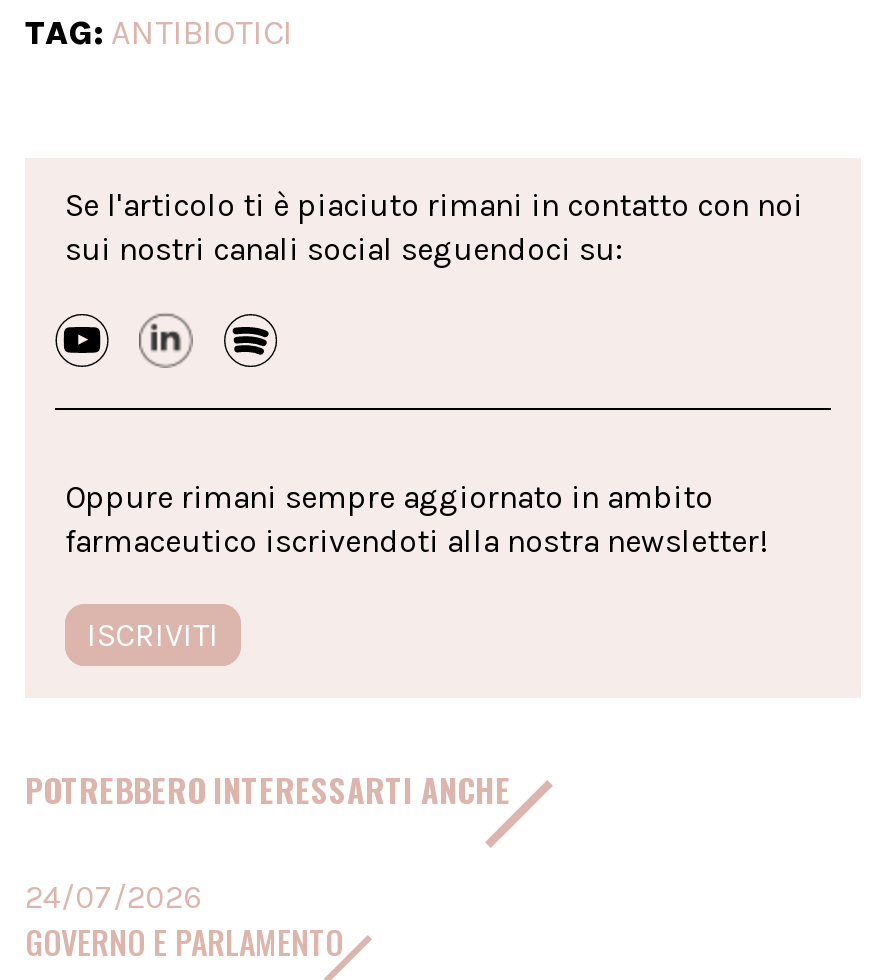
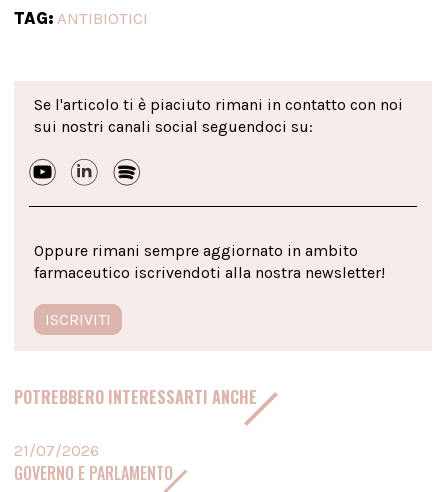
- 24/07/2026
+ 21/07/2026
